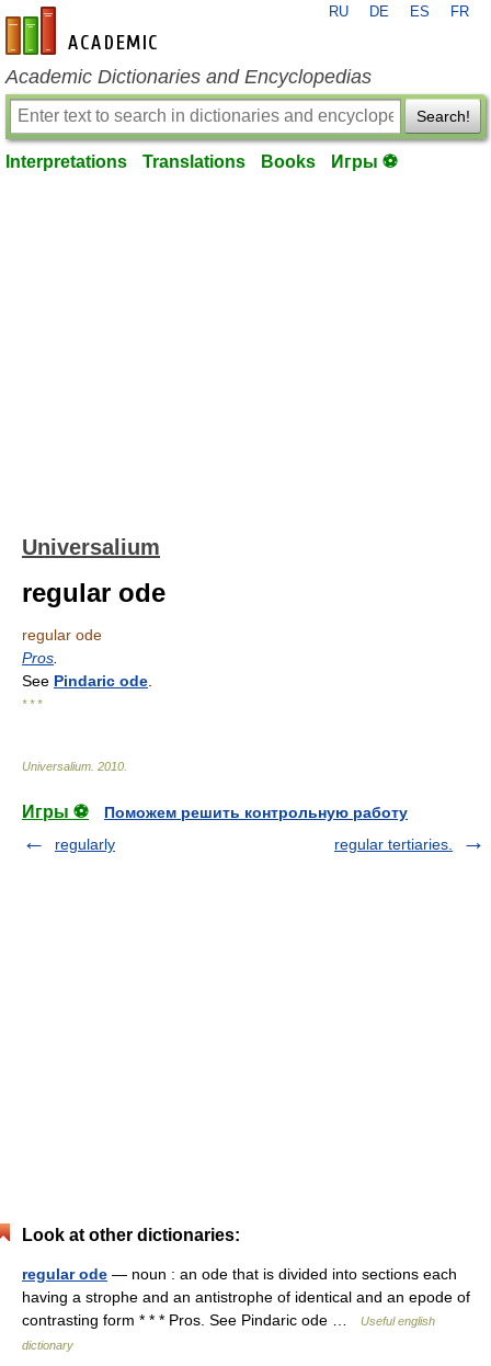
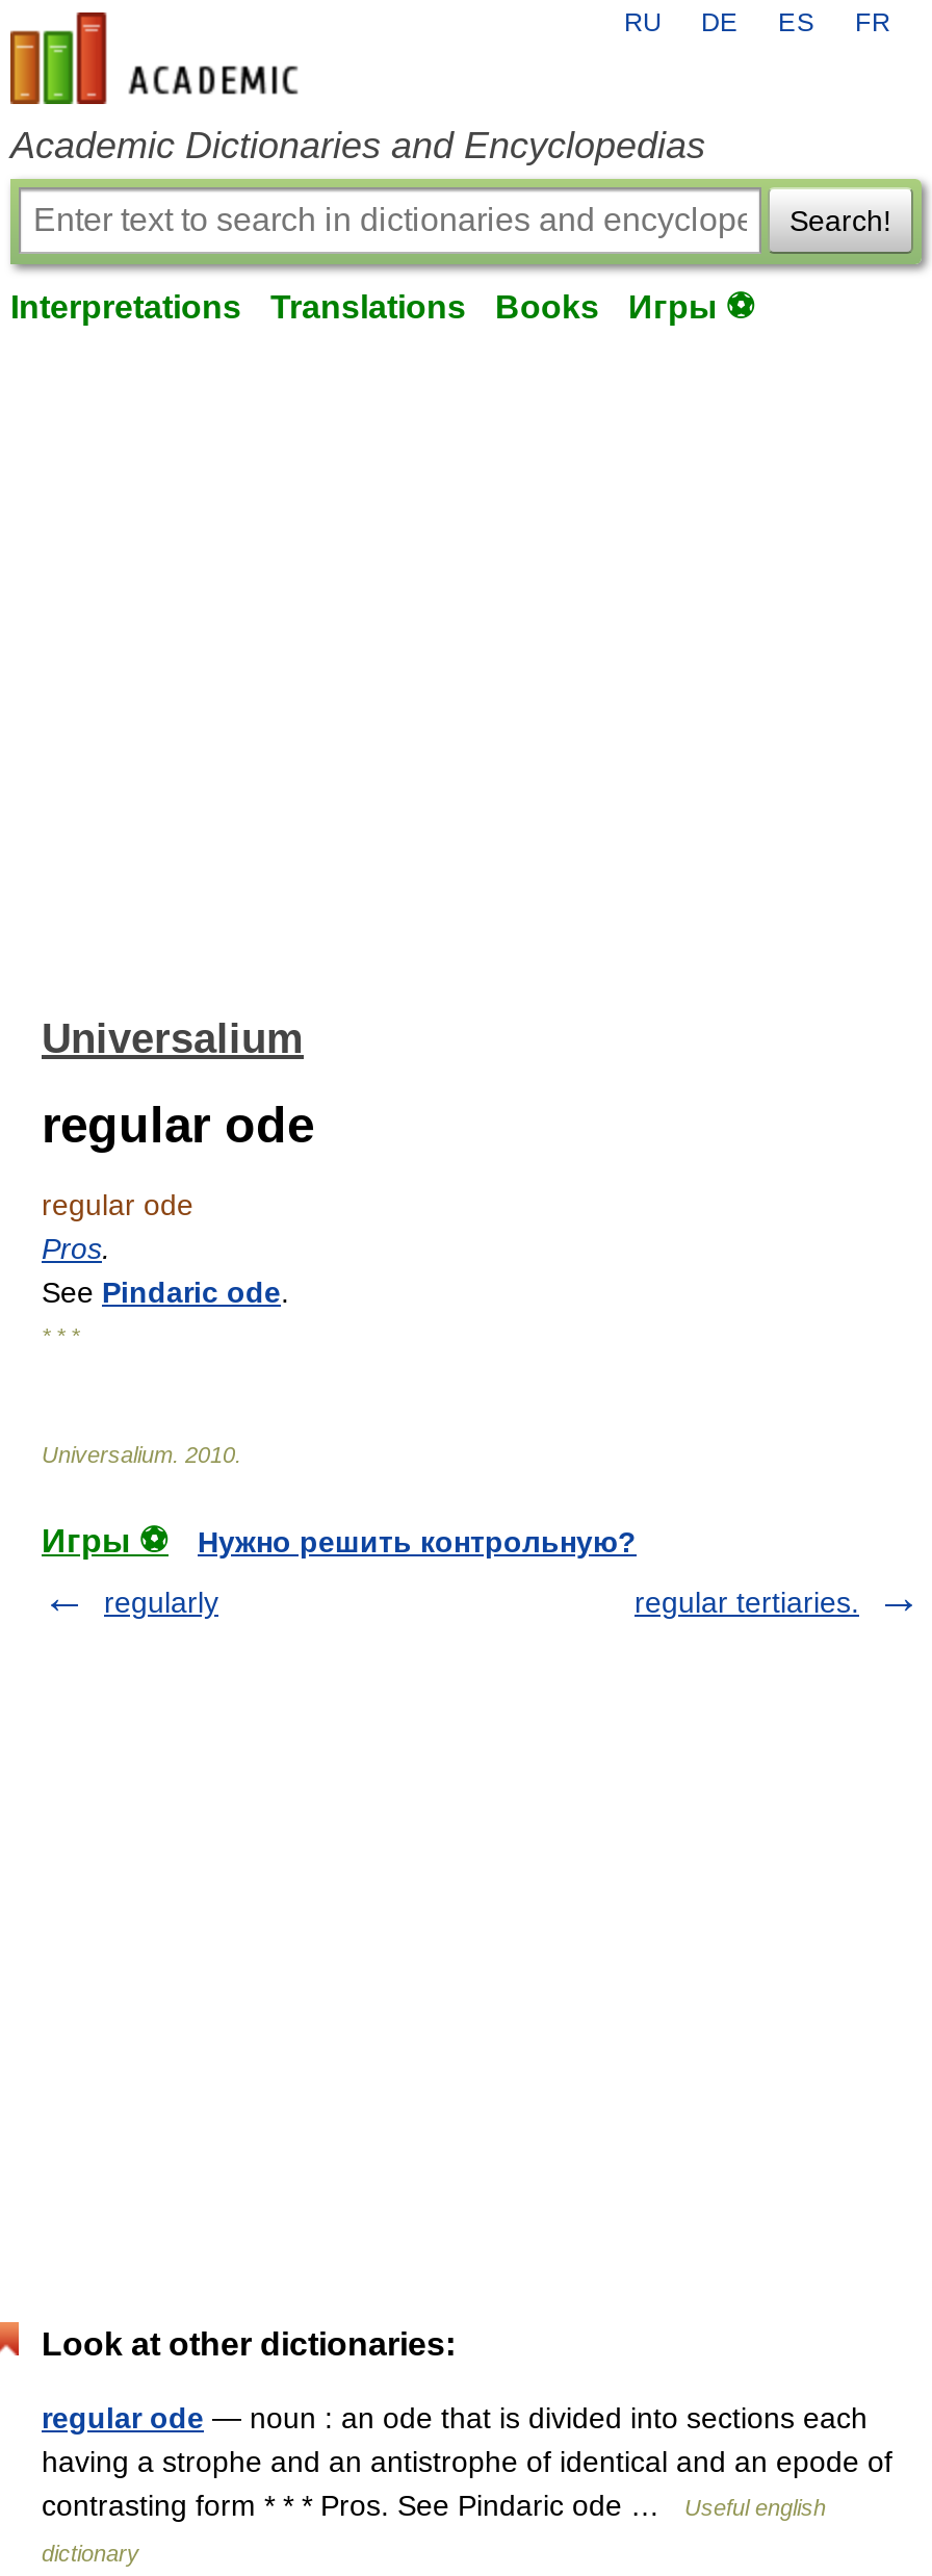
- Поможем решить контрольную работу
+ Нужно решить контрольную?
